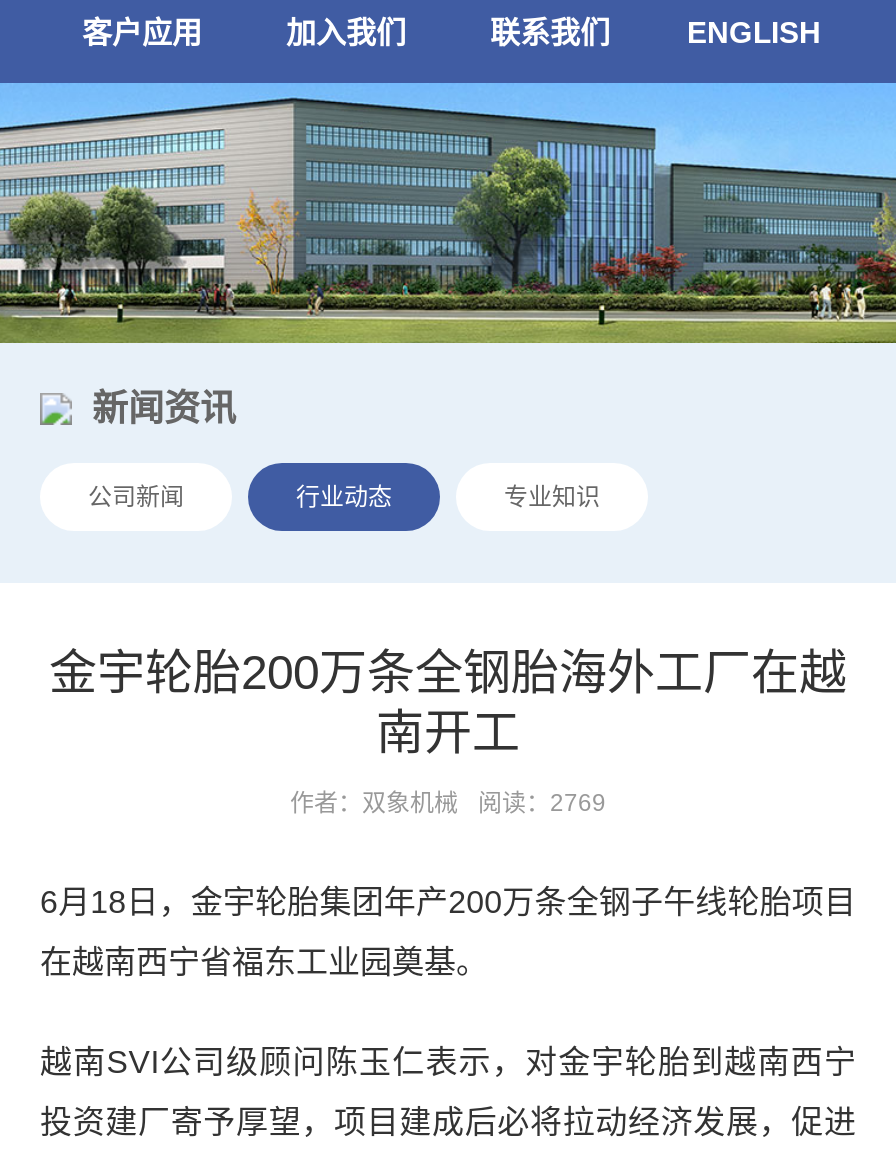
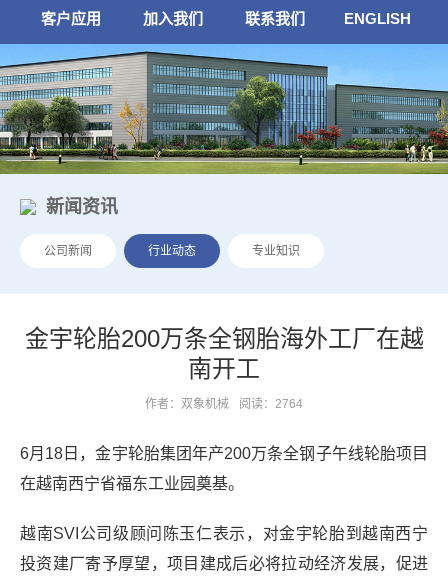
- 作者：双象机械 阅读：2769
+ 作者：双象机械 阅读：2764
